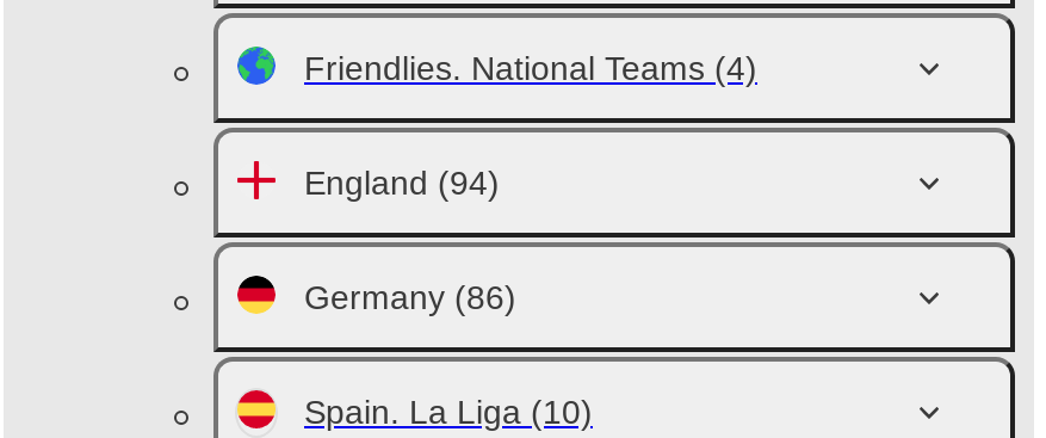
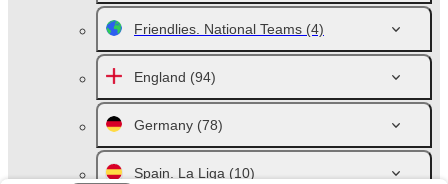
- Germany (86)
+ Germany (78)
